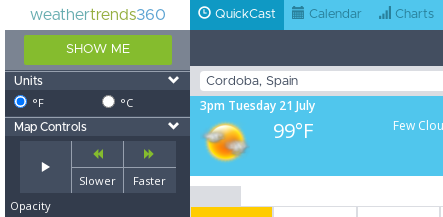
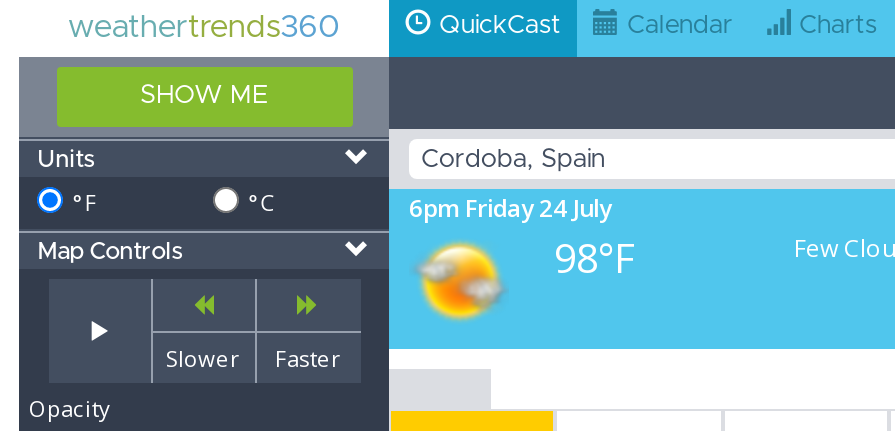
- 3pm Tuesday 21 July
- 99°F
+ 6pm Friday 24 July
+ 98°F
